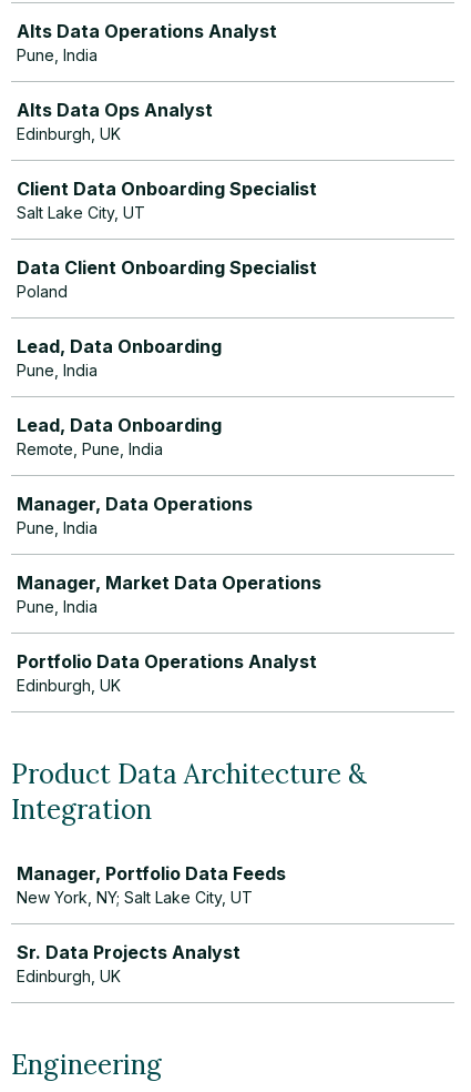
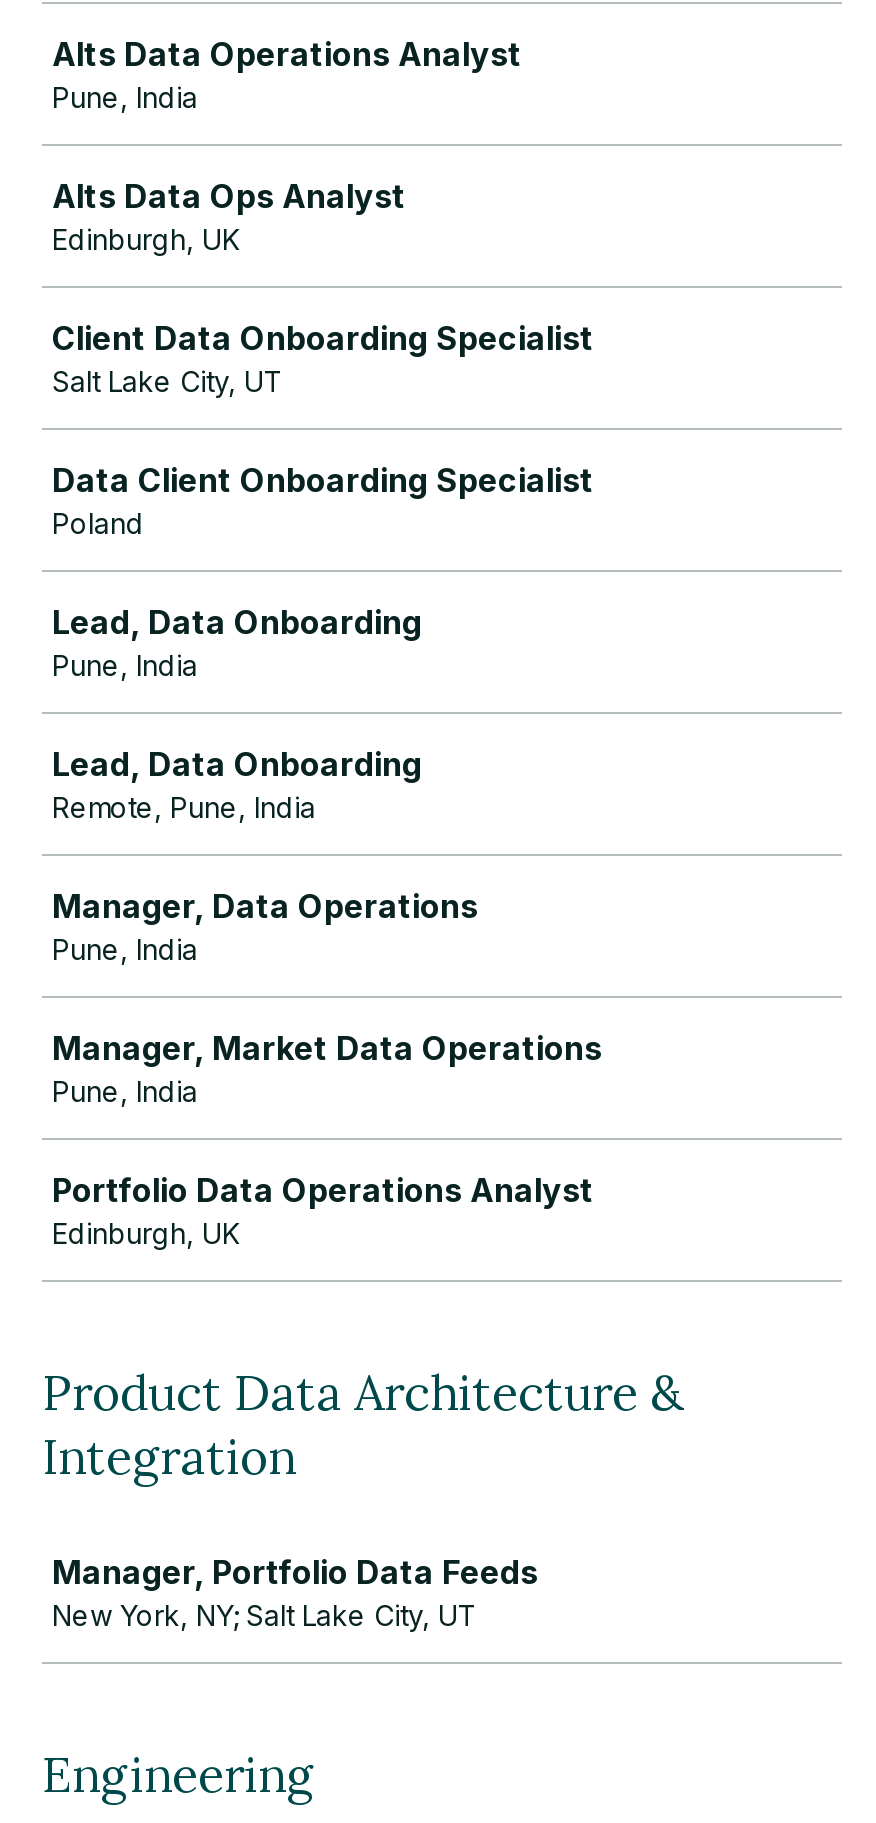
- Sr. Data Projects Analyst
- Edinburgh, UK
